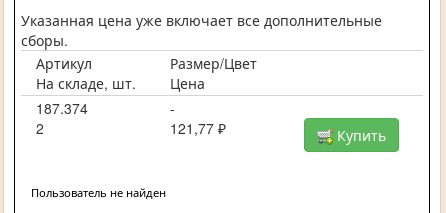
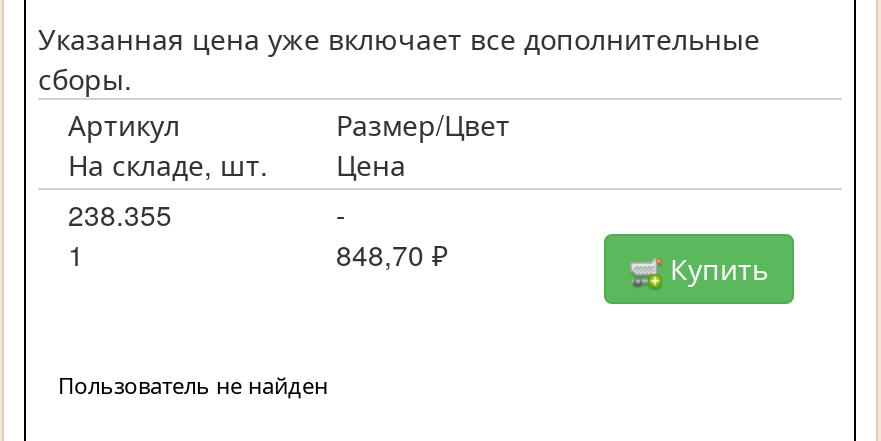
- 187.374
+ 238.355

- 2
+ 1

- 121,77 ₽
+ 848,70 ₽
